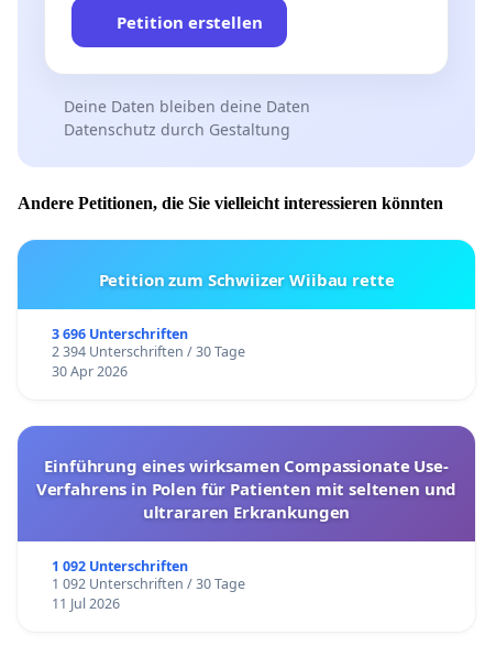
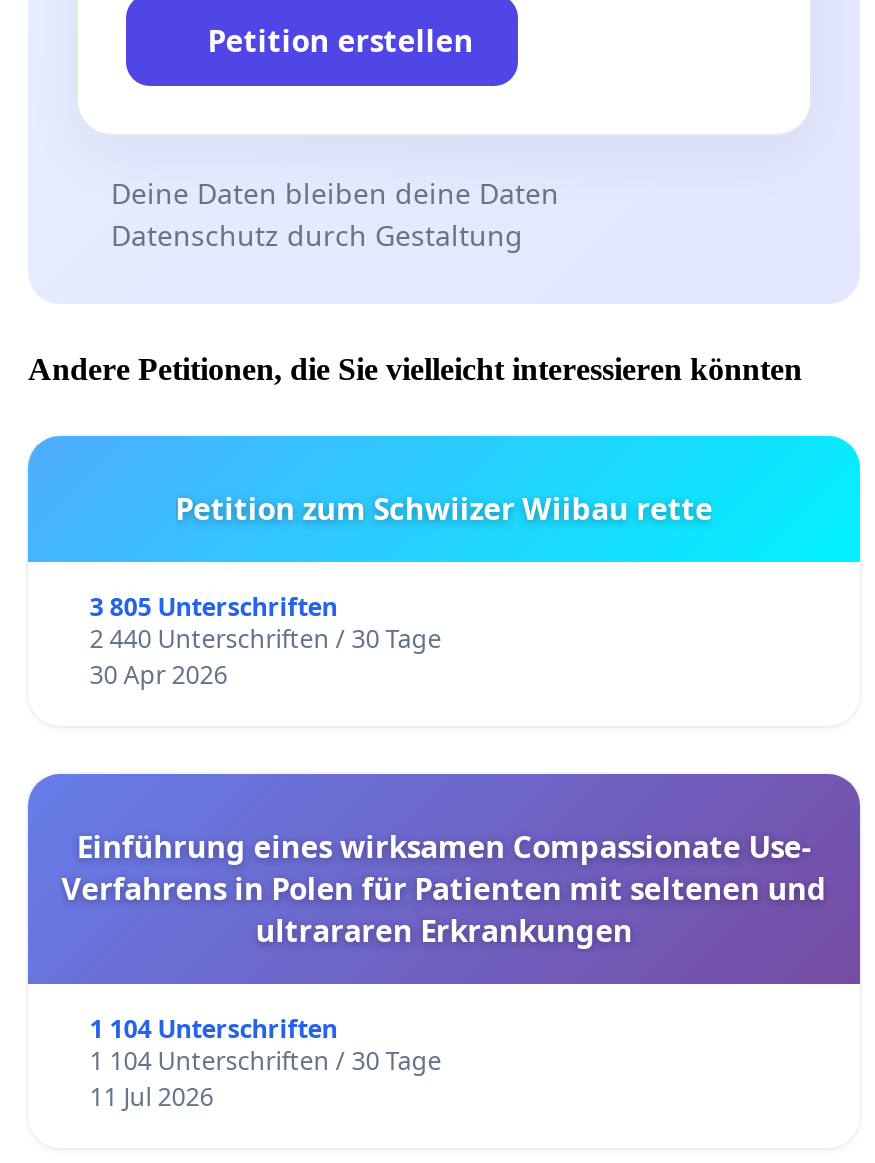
- 3 696 Unterschriften
+ 3 805 Unterschriften

- 2 394 Unterschriften / 30 Tage
+ 2 440 Unterschriften / 30 Tage

- 1 092 Unterschriften
+ 1 104 Unterschriften

- 1 092 Unterschriften / 30 Tage
+ 1 104 Unterschriften / 30 Tage
